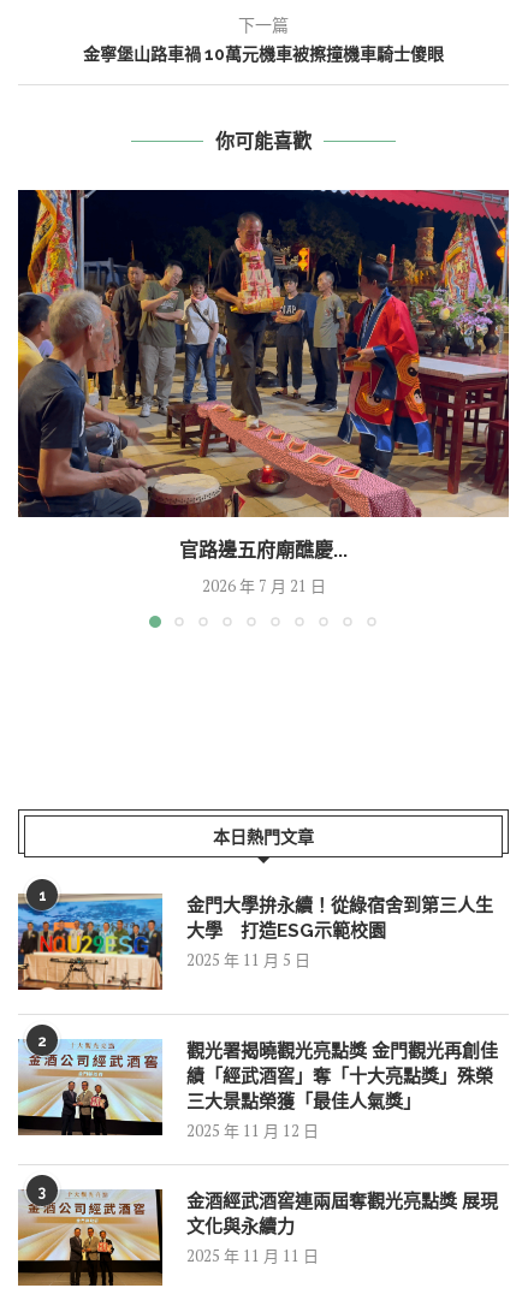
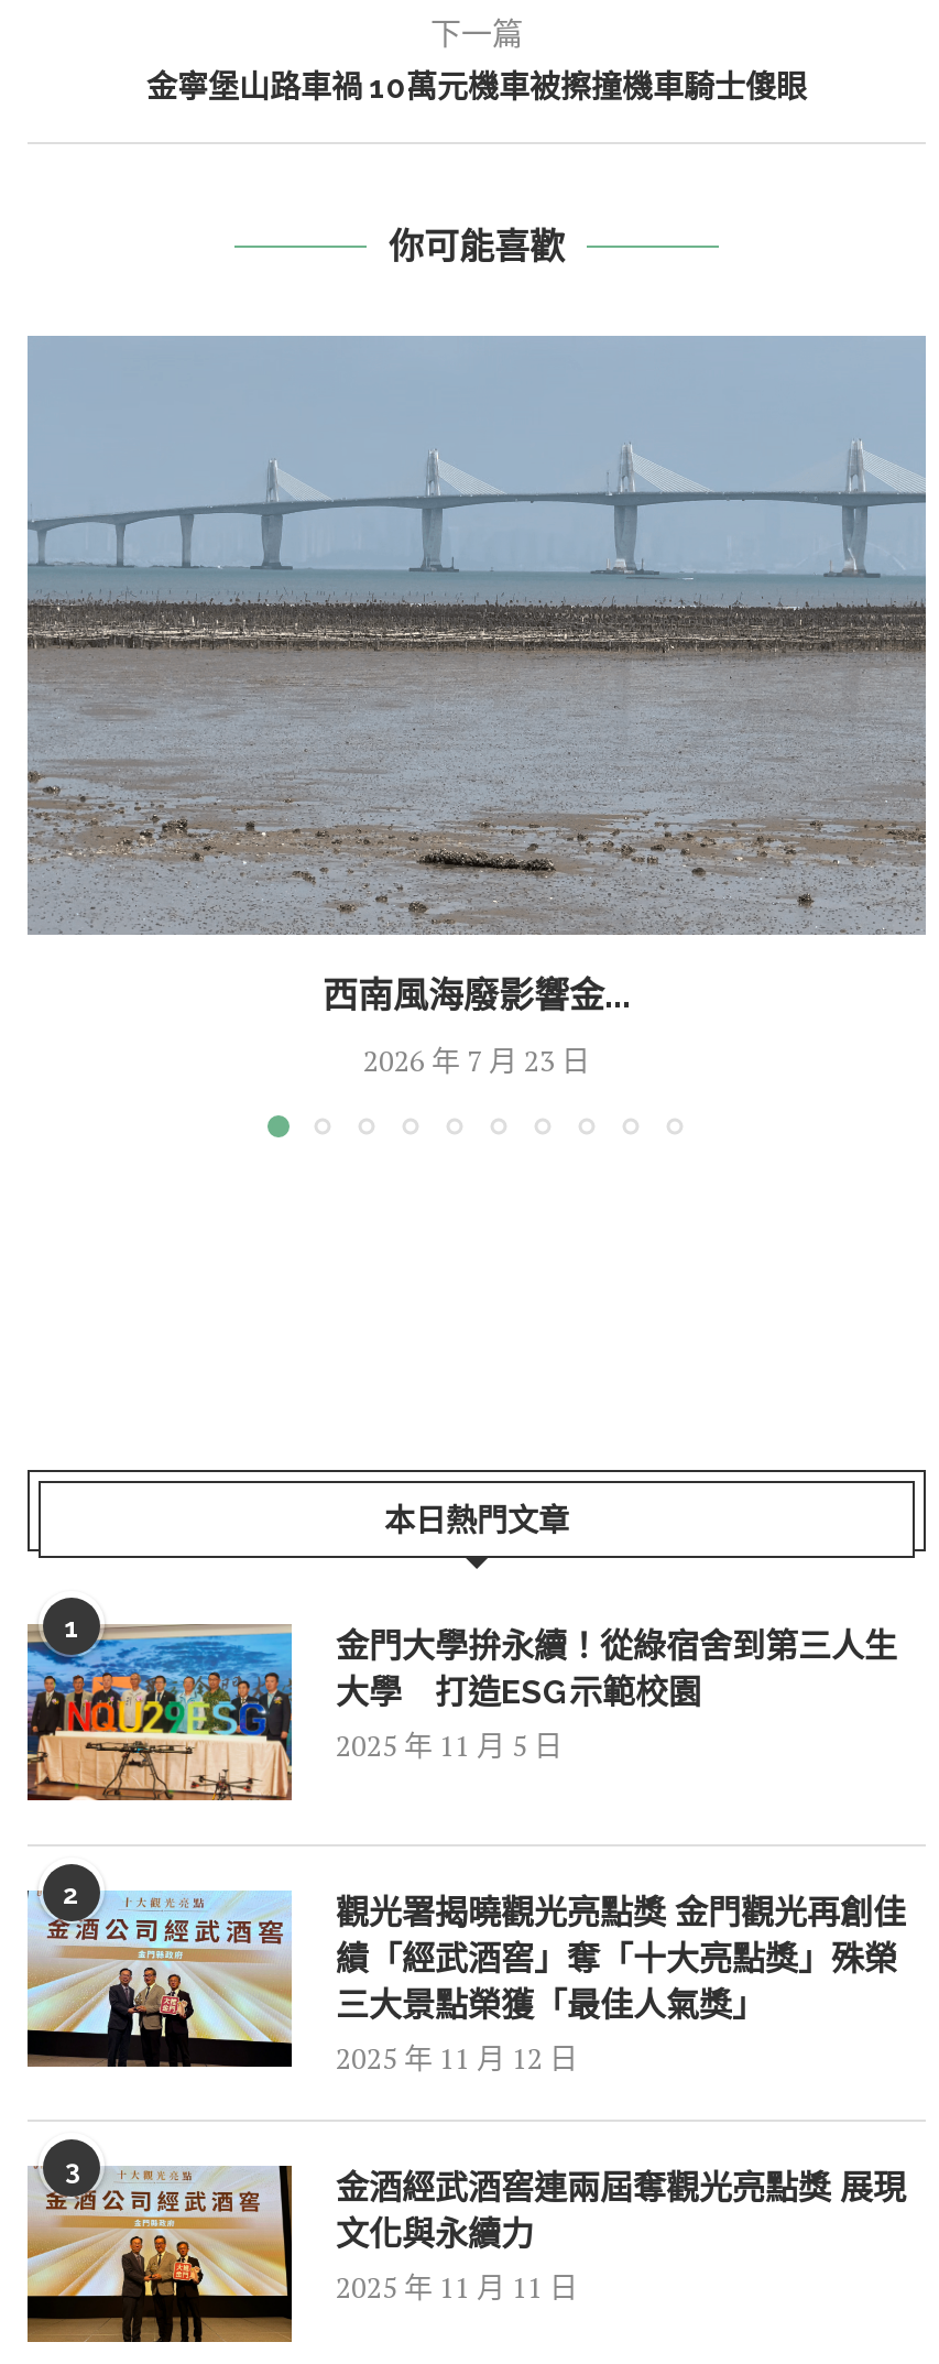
- [image]
- 官路邊五府廟醮慶...
+ [image]
+ 西南風海廢影響金...

- 2026 年 7 月 21 日
+ 2026 年 7 月 23 日
